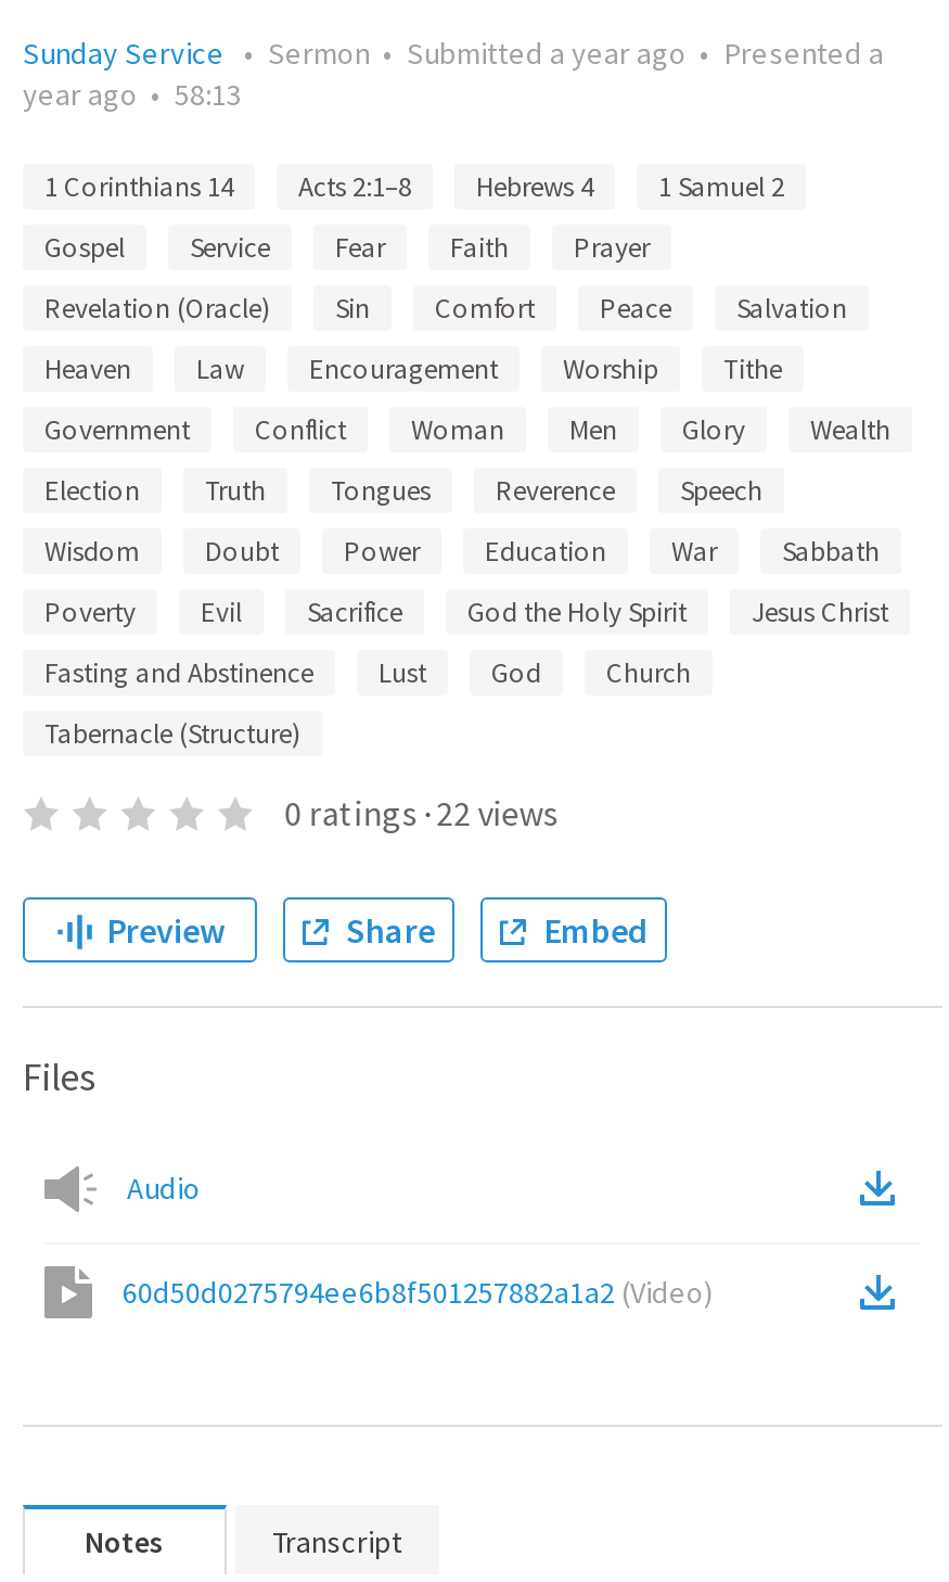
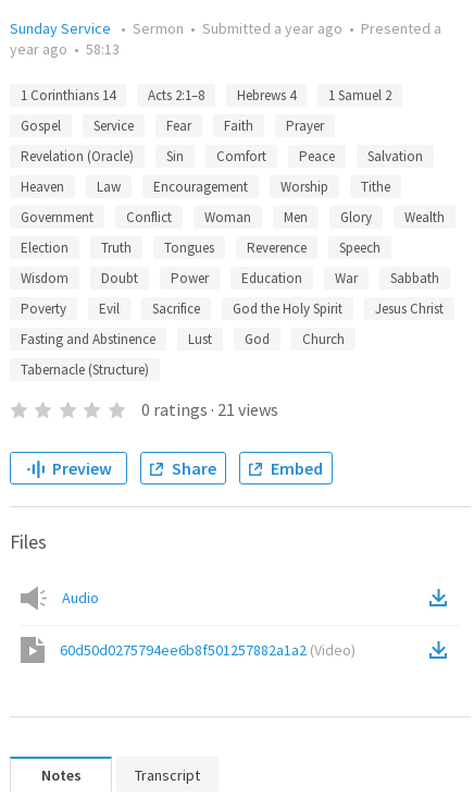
- 0 ratings · 22 views
+ 0 ratings · 21 views
